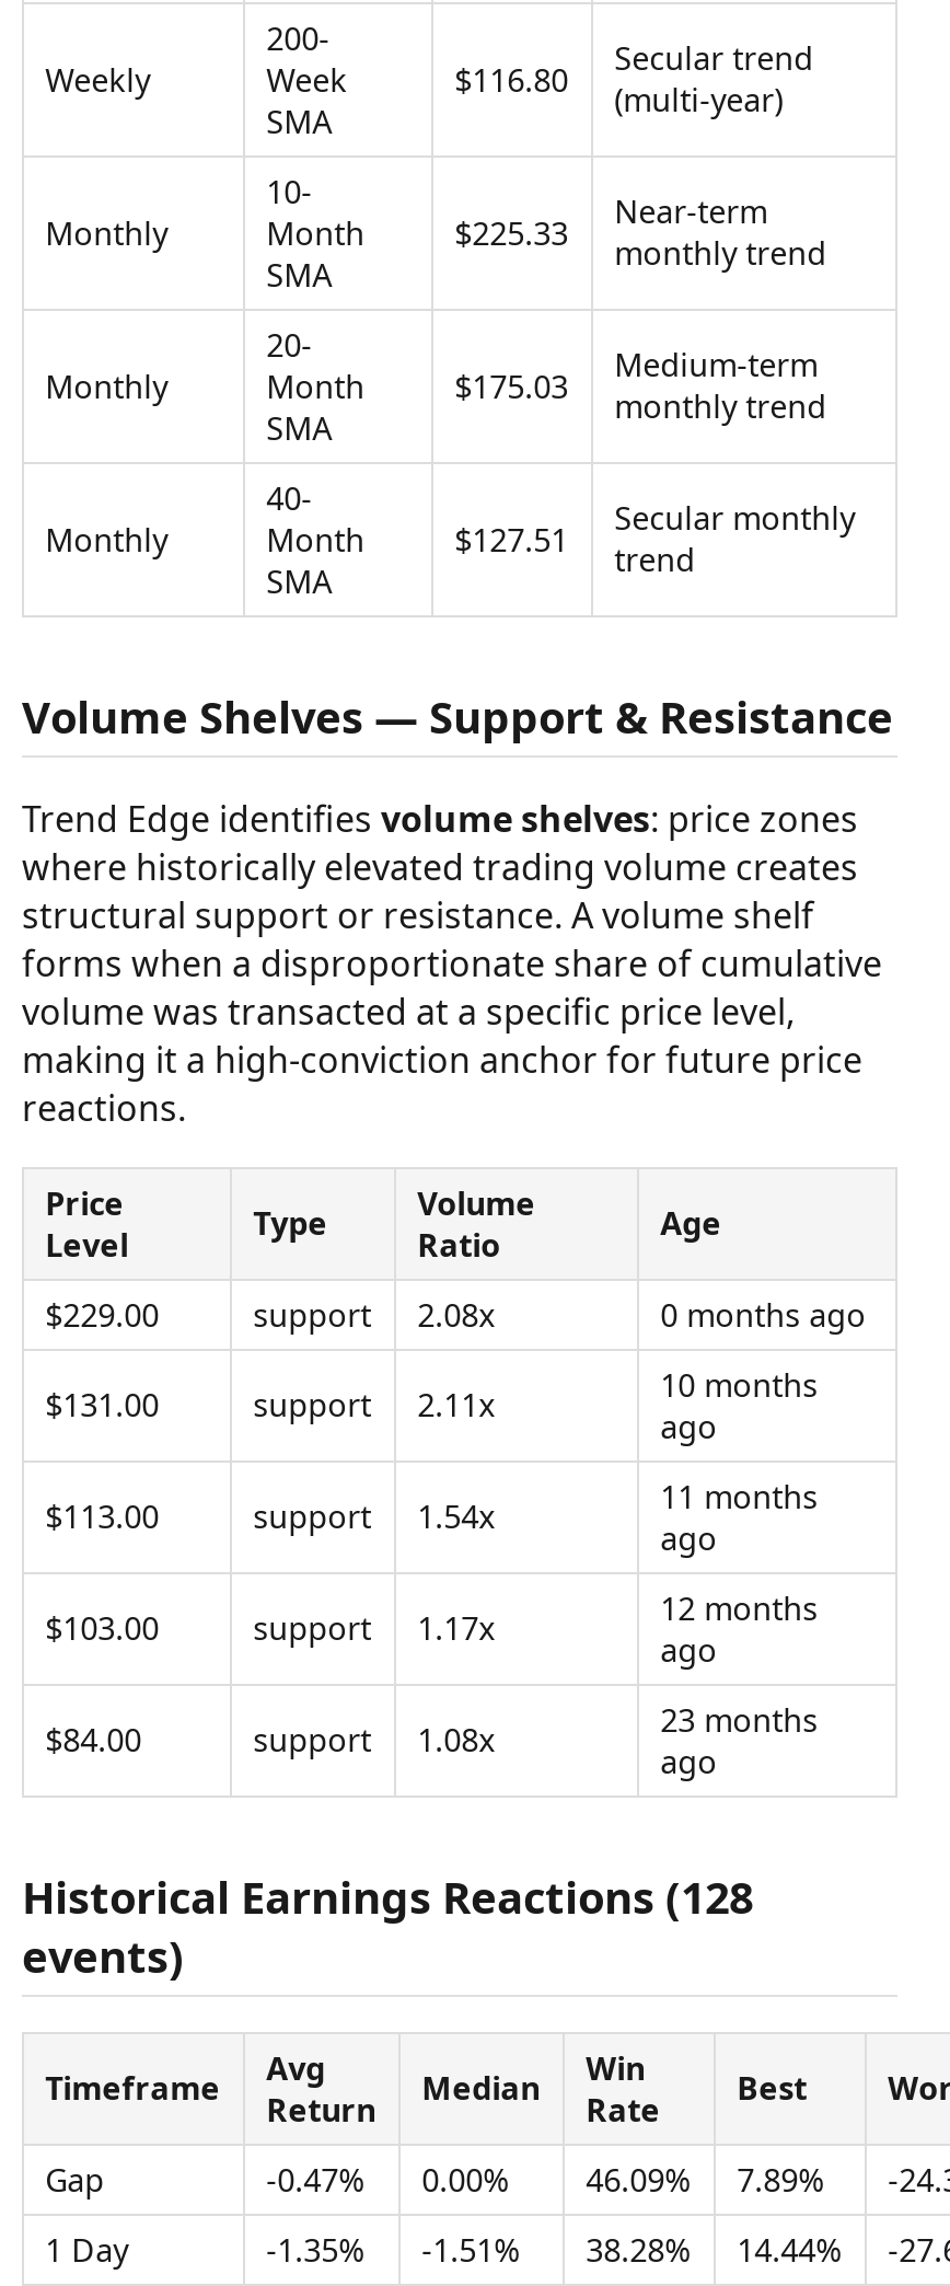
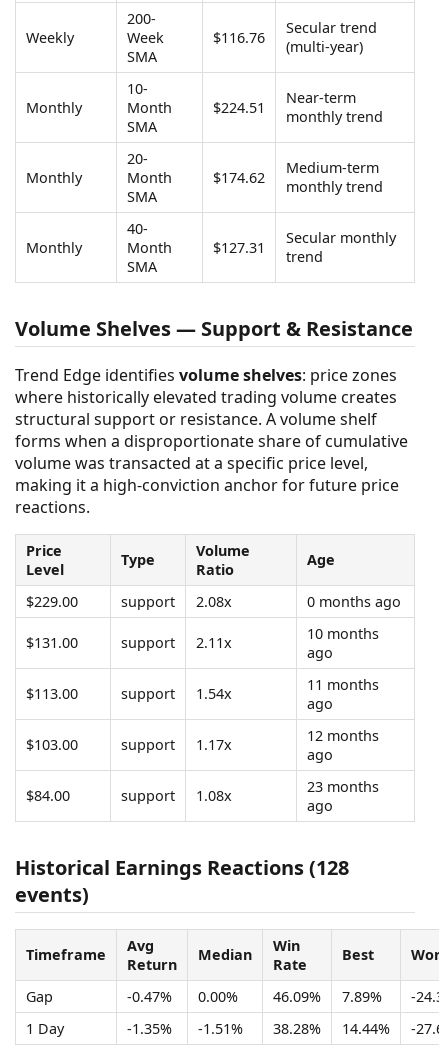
- $116.80 (multi-year)
+ $116.76 (multi-year)

- $225.33 monthly trend
+ $224.51 monthly trend

- $175.03 monthly trend
+ $174.62 monthly trend

- $127.51 trend
+ $127.31 trend
